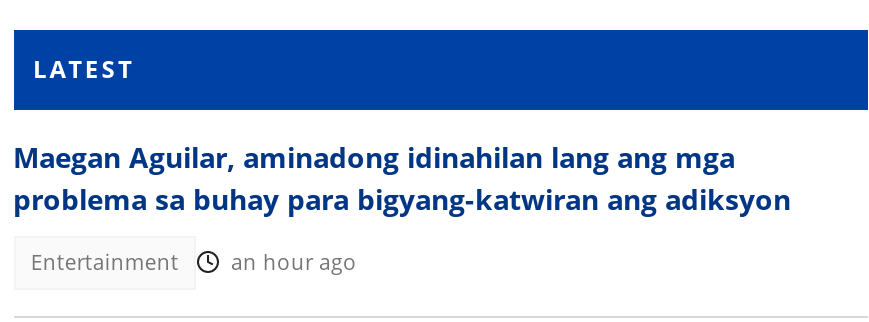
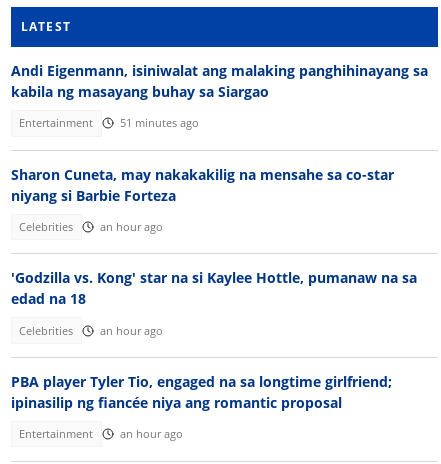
- Maegan Aguilar, aminadong idinahilan lang ang mga
- problema sa buhay para bigyang-katwiran ang adiksyon
+ Andi Eigenmann, isiniwalat ang malaking panghihinayang sa
+ kabila ng masayang buhay sa Siargao
+ Entertainment
+ 51 minutes ago
+ Sharon Cuneta, may nakakakilig na mensahe sa co-star
+ niyang si Barbie Forteza
+ Celebrities
+ an hour ago
+ 'Godzilla vs. Kong' star na si Kaylee Hottle, pumanaw na sa
+ edad na 18
+ Celebrities
+ an hour ago
+ PBA player Tyler Tio, engaged na sa longtime girlfriend;
+ ipinasilip ng fiancée niya ang romantic proposal
